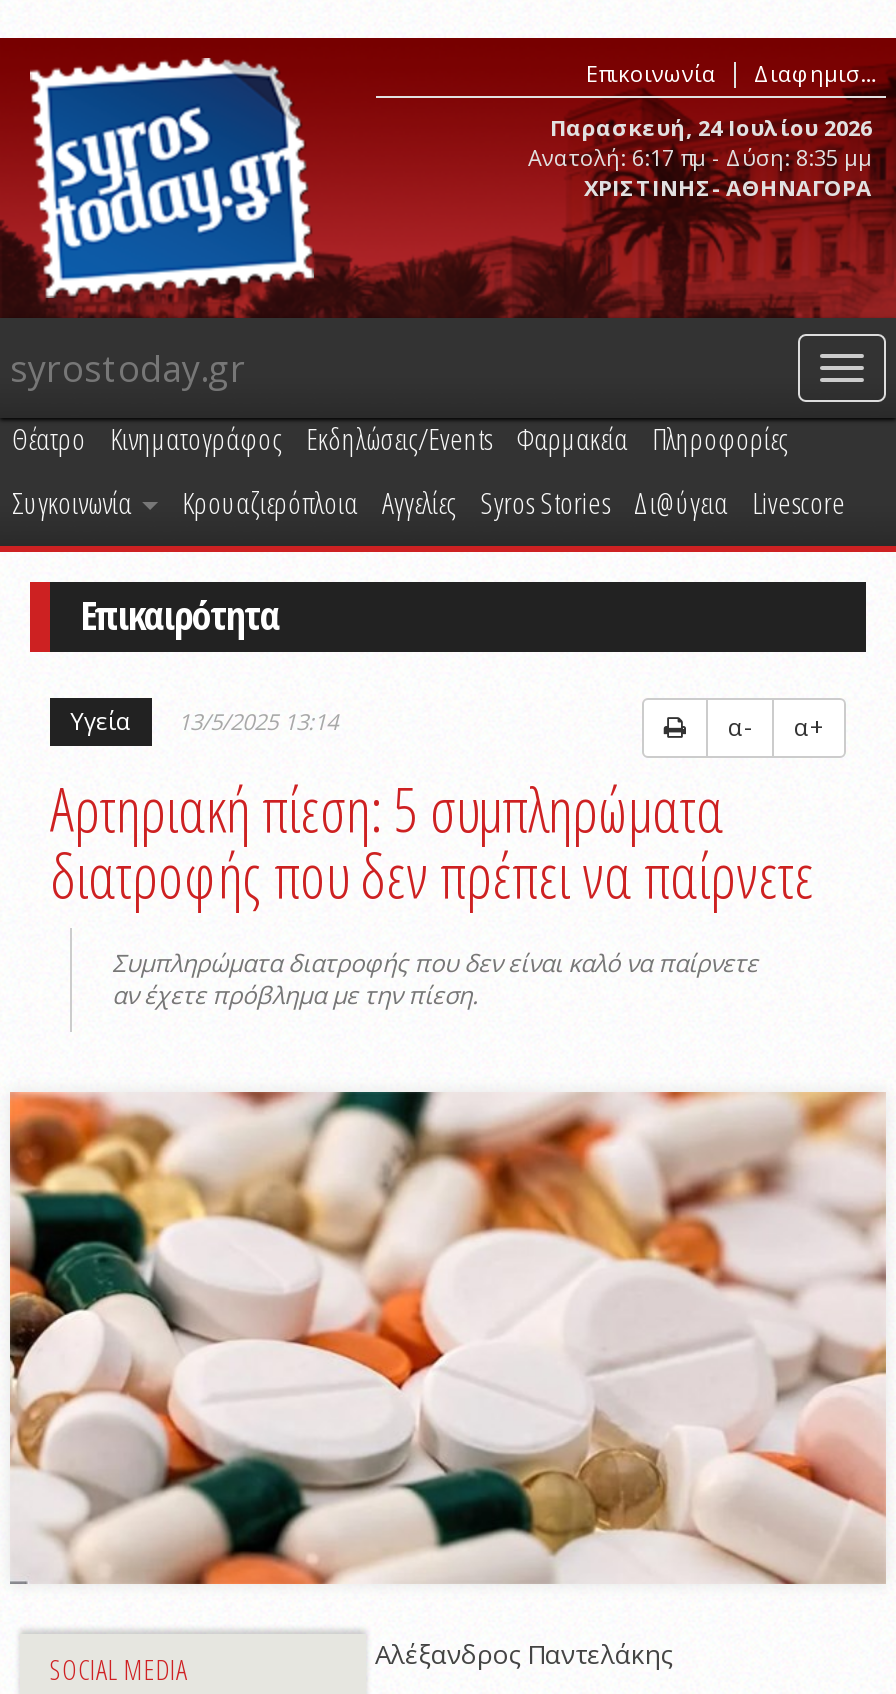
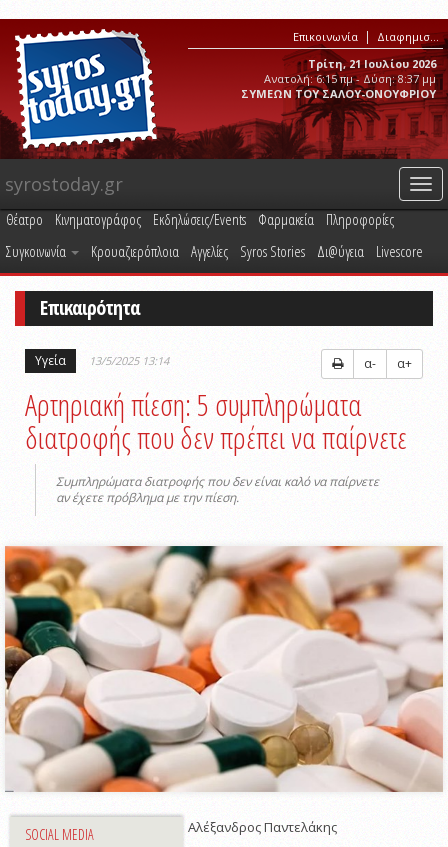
- Παρασκευή, 24 Ιουλίου 2026
- Ανατολή: 6:17 πμ - Δύση: 8:35 μμ
- ΧΡΙΣΤΙΝΗΣ- ΑΘΗΝΑΓΟΡΑ
+ Τρίτη, 21 Ιουλίου 2026
+ Ανατολή: 6:15 πμ - Δύση: 8:37 μμ
+ ΣΥΜΕΩΝ ΤΟΥ ΣΑΛΟΥ-ΟΝΟΥΦΡΙΟΥ
